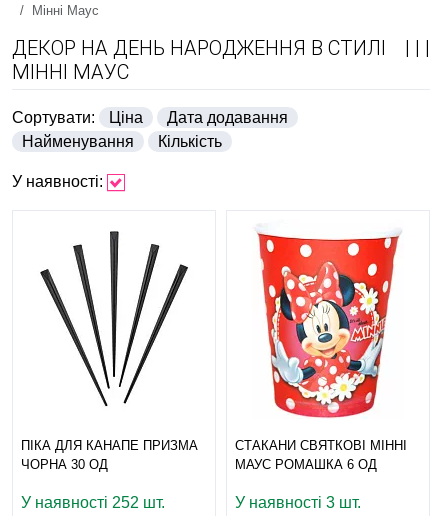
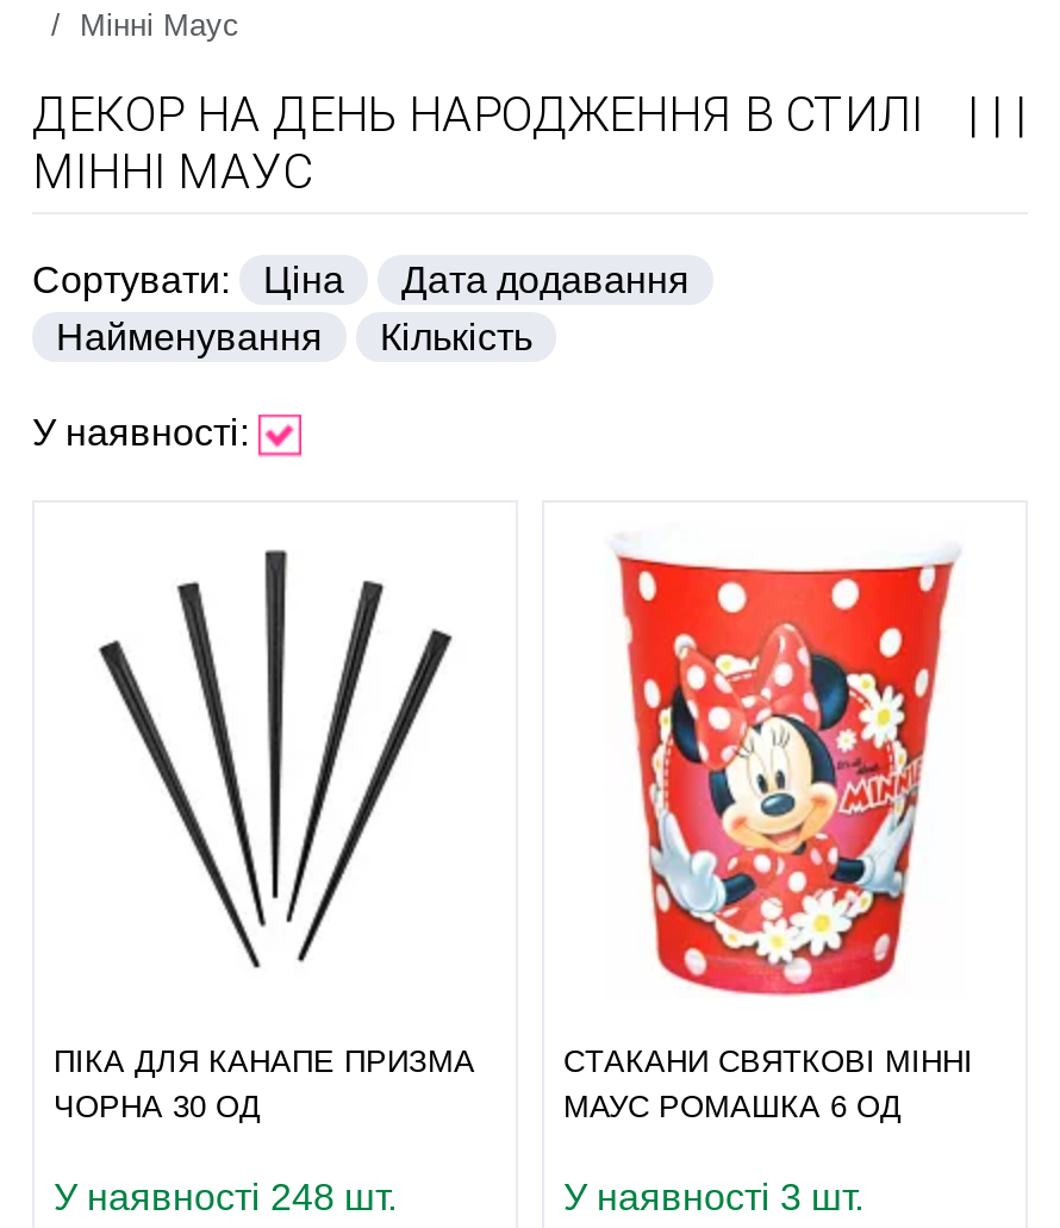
- У наявності 252 шт.
+ У наявності 248 шт.
